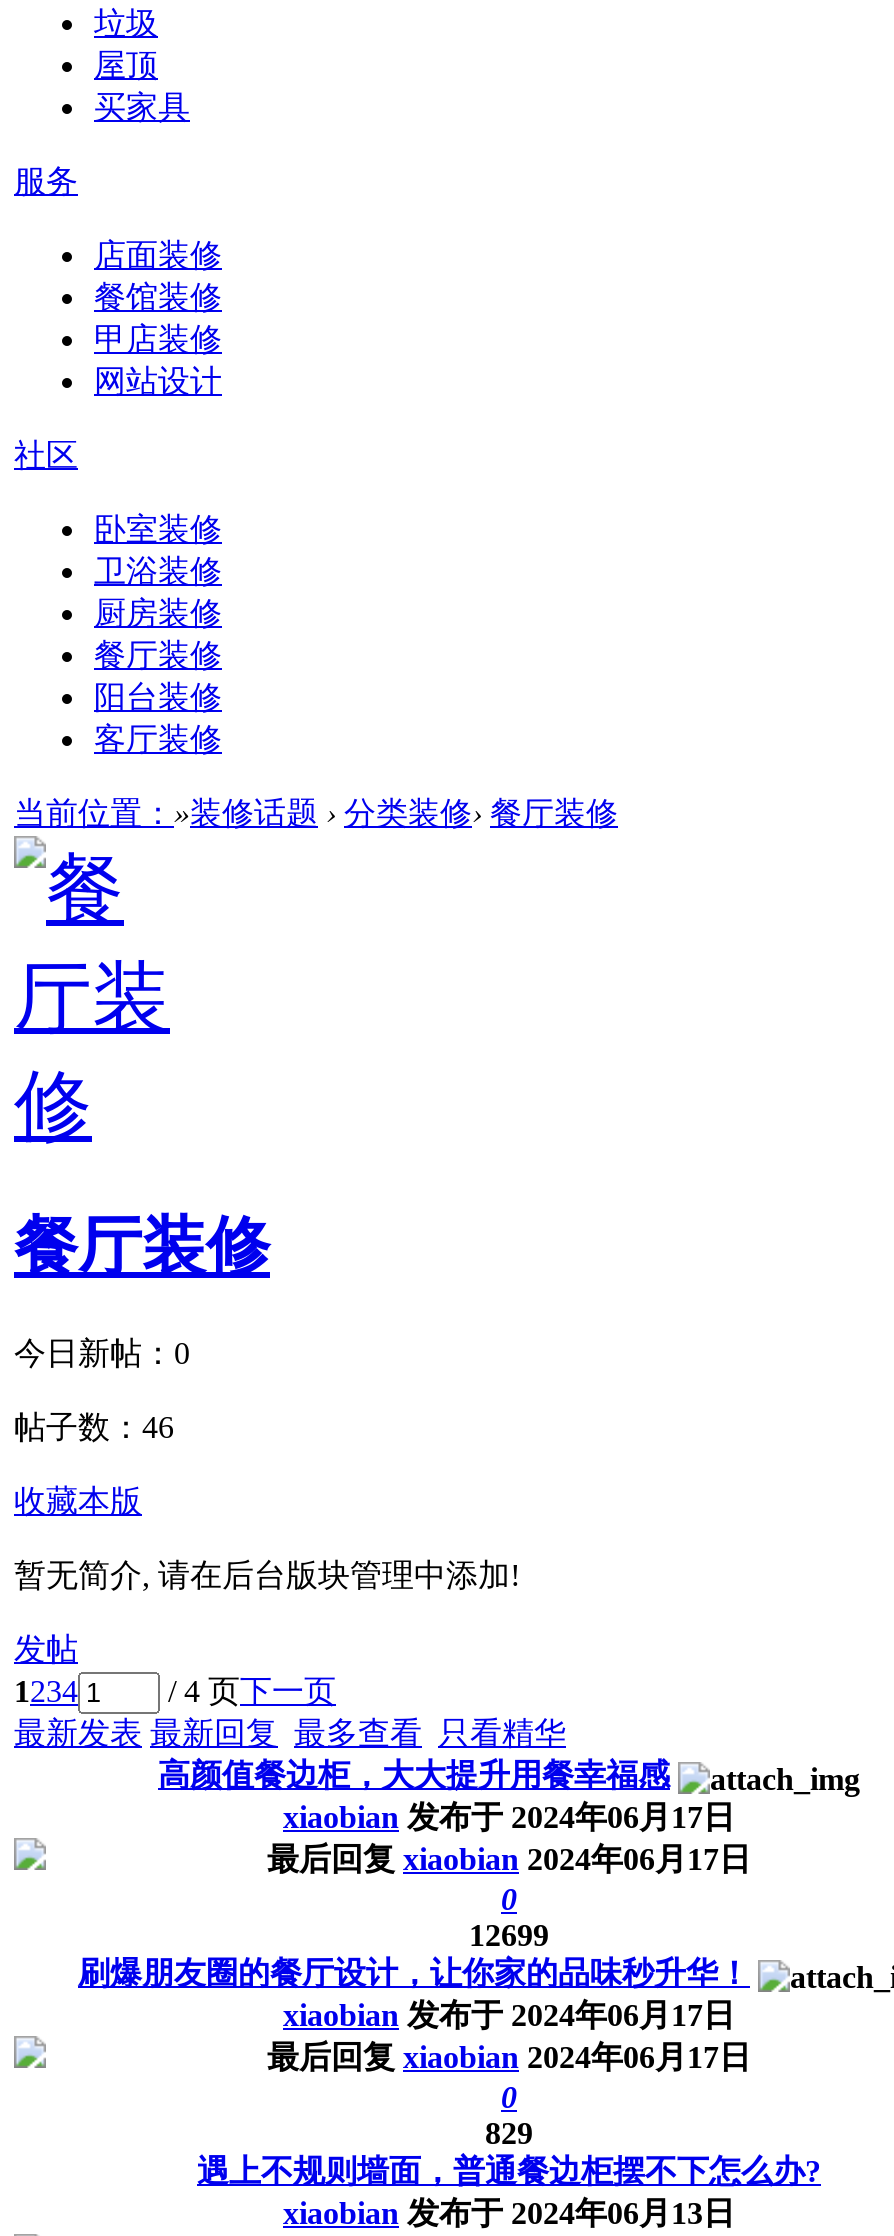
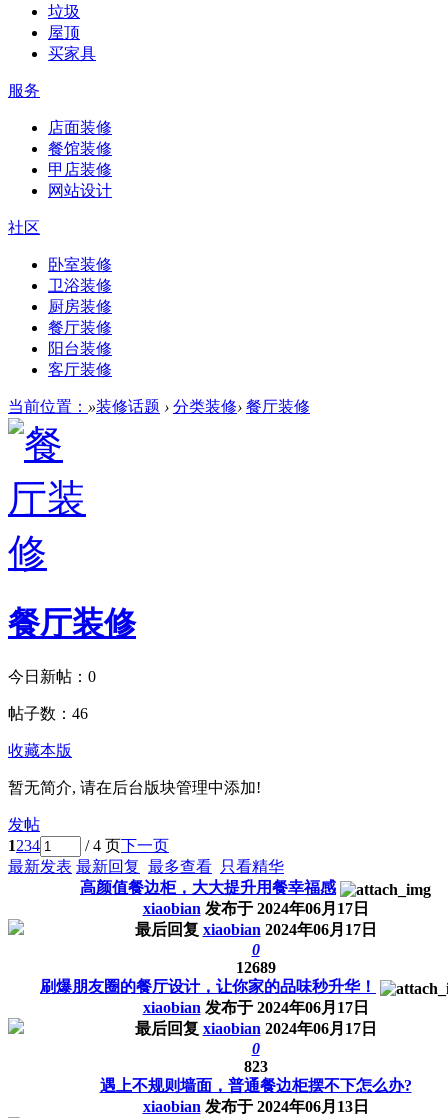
- 12699
+ 12689

- 829
+ 823
